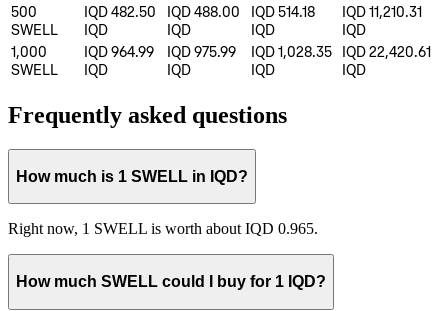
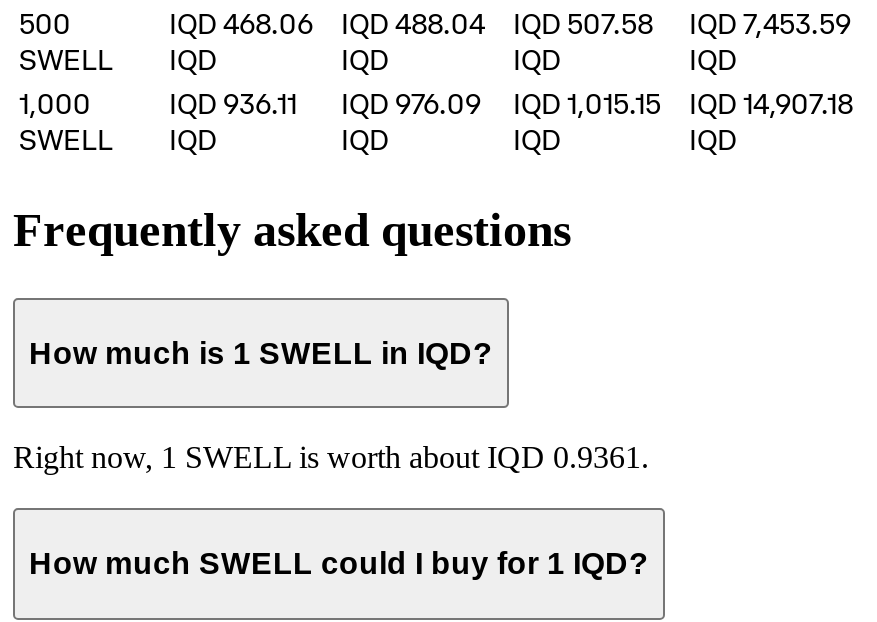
- IQD 482.50
+ IQD 468.06

- IQD 488.00
+ IQD 488.04

- IQD 514.18
+ IQD 507.58

- IQD 11,210.31
+ IQD 7,453.59

- IQD 964.99
+ IQD 936.11

- IQD 975.99
+ IQD 976.09

- IQD 1,028.35
+ IQD 1,015.15

- IQD 22,420.61
+ IQD 14,907.18

- Right now, 1 SWELL is worth about IQD 0.965.
+ Right now, 1 SWELL is worth about IQD 0.9361.
